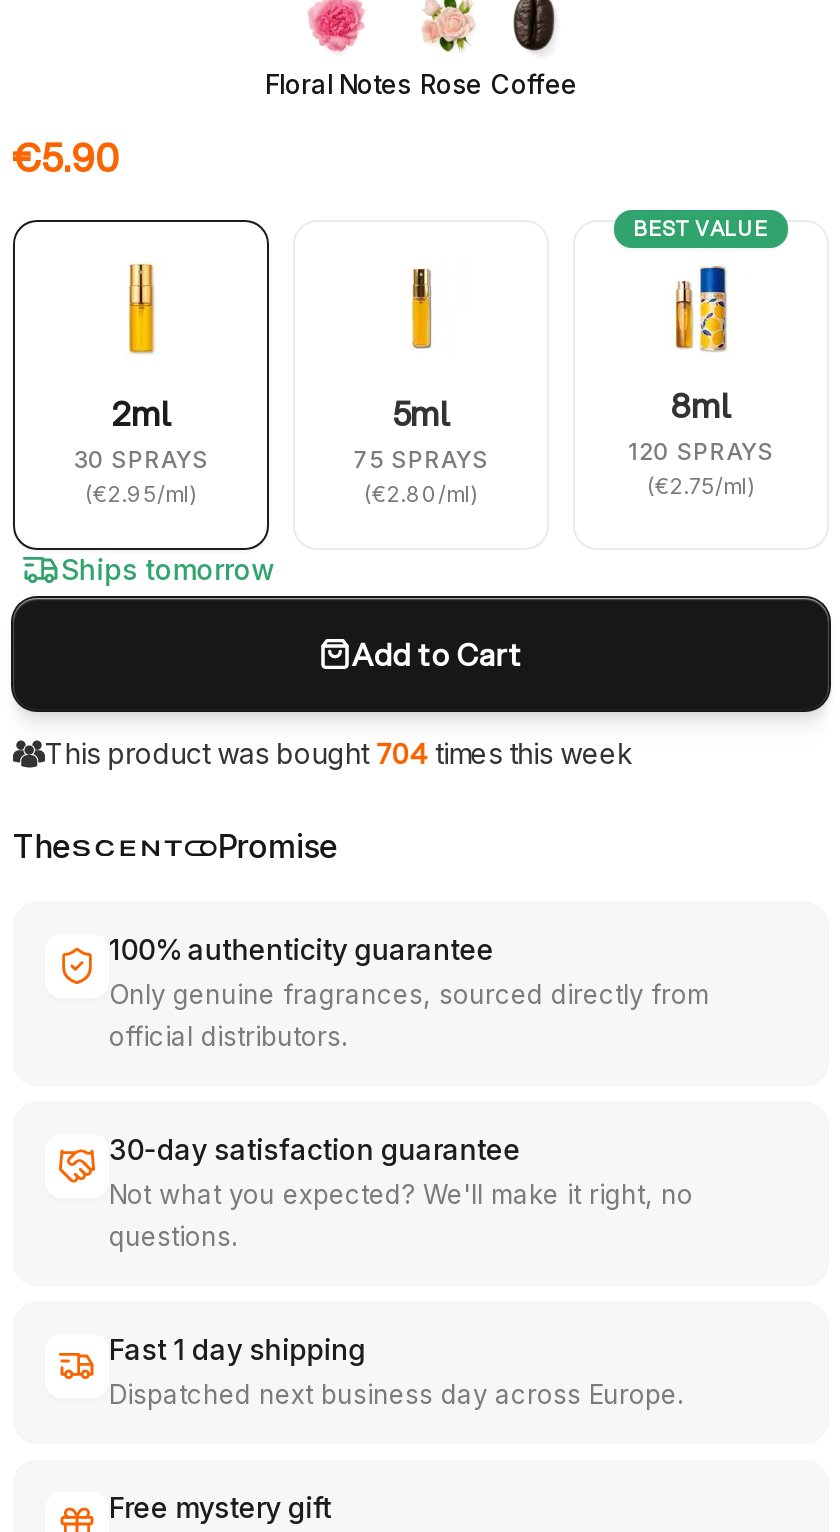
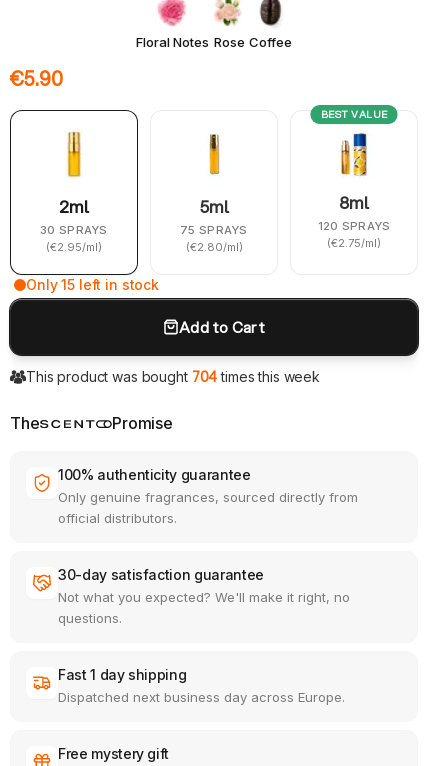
- Ships tomorrow
+ Only 15 left in stock
